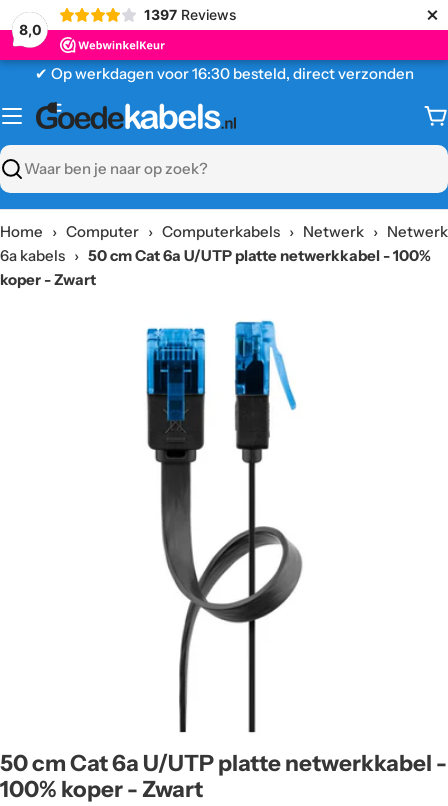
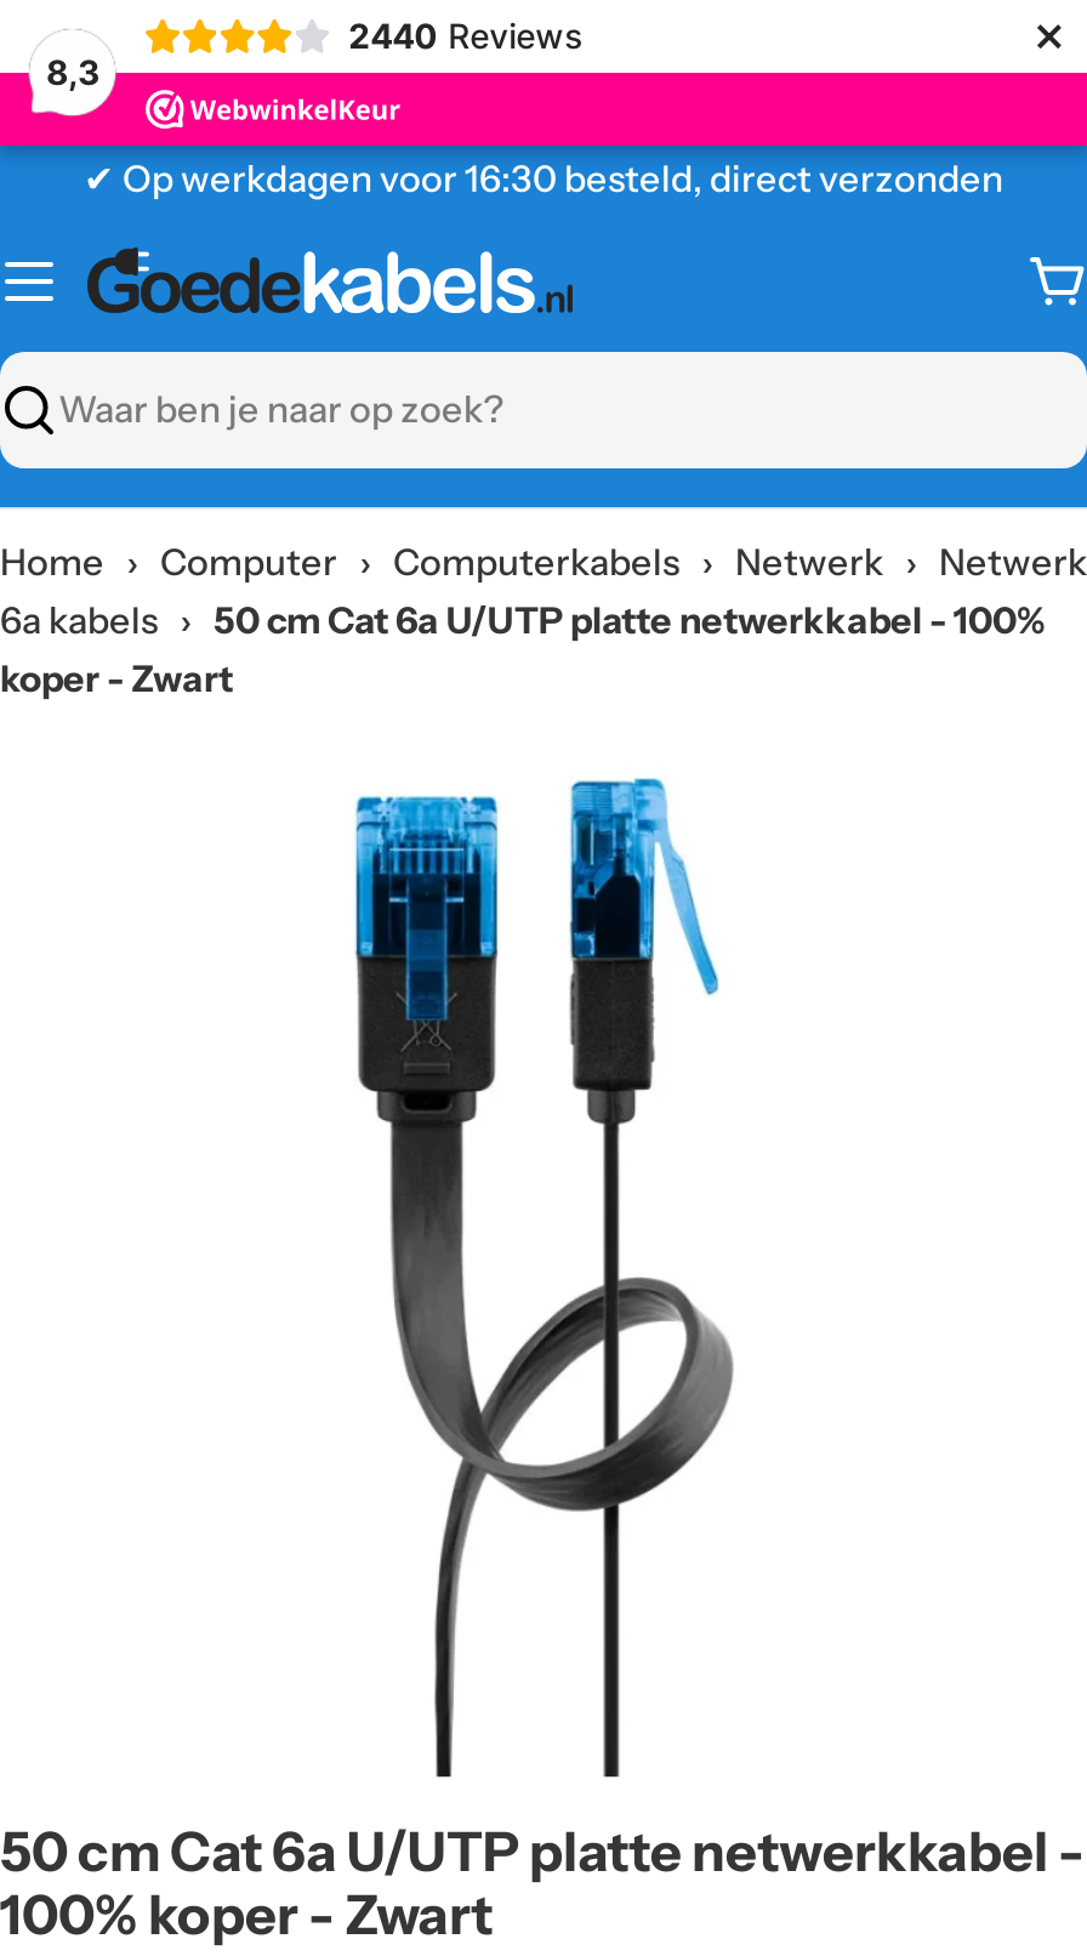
- 1397 Reviews
+ 2440 Reviews

- 8,0
+ 8,3
